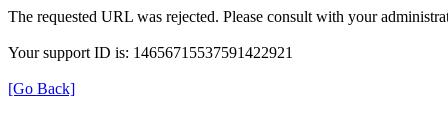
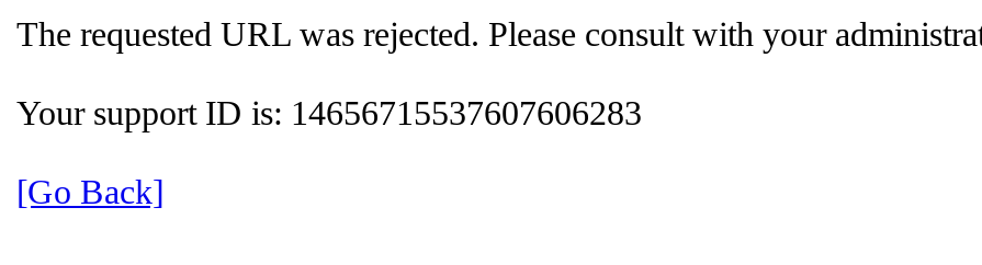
- Your support ID is: 14656715537591422921
+ Your support ID is: 14656715537607606283
